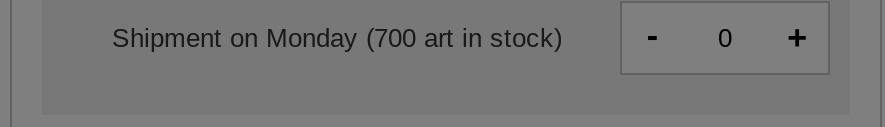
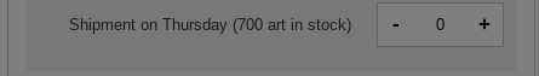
- Shipment on Monday (700 art in stock)
+ Shipment on Thursday (700 art in stock)
